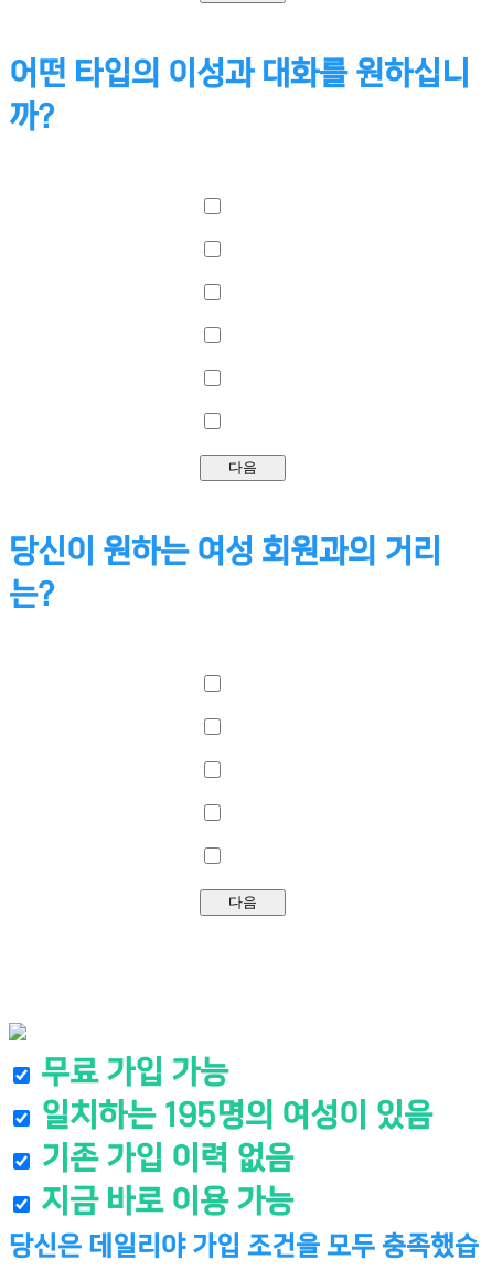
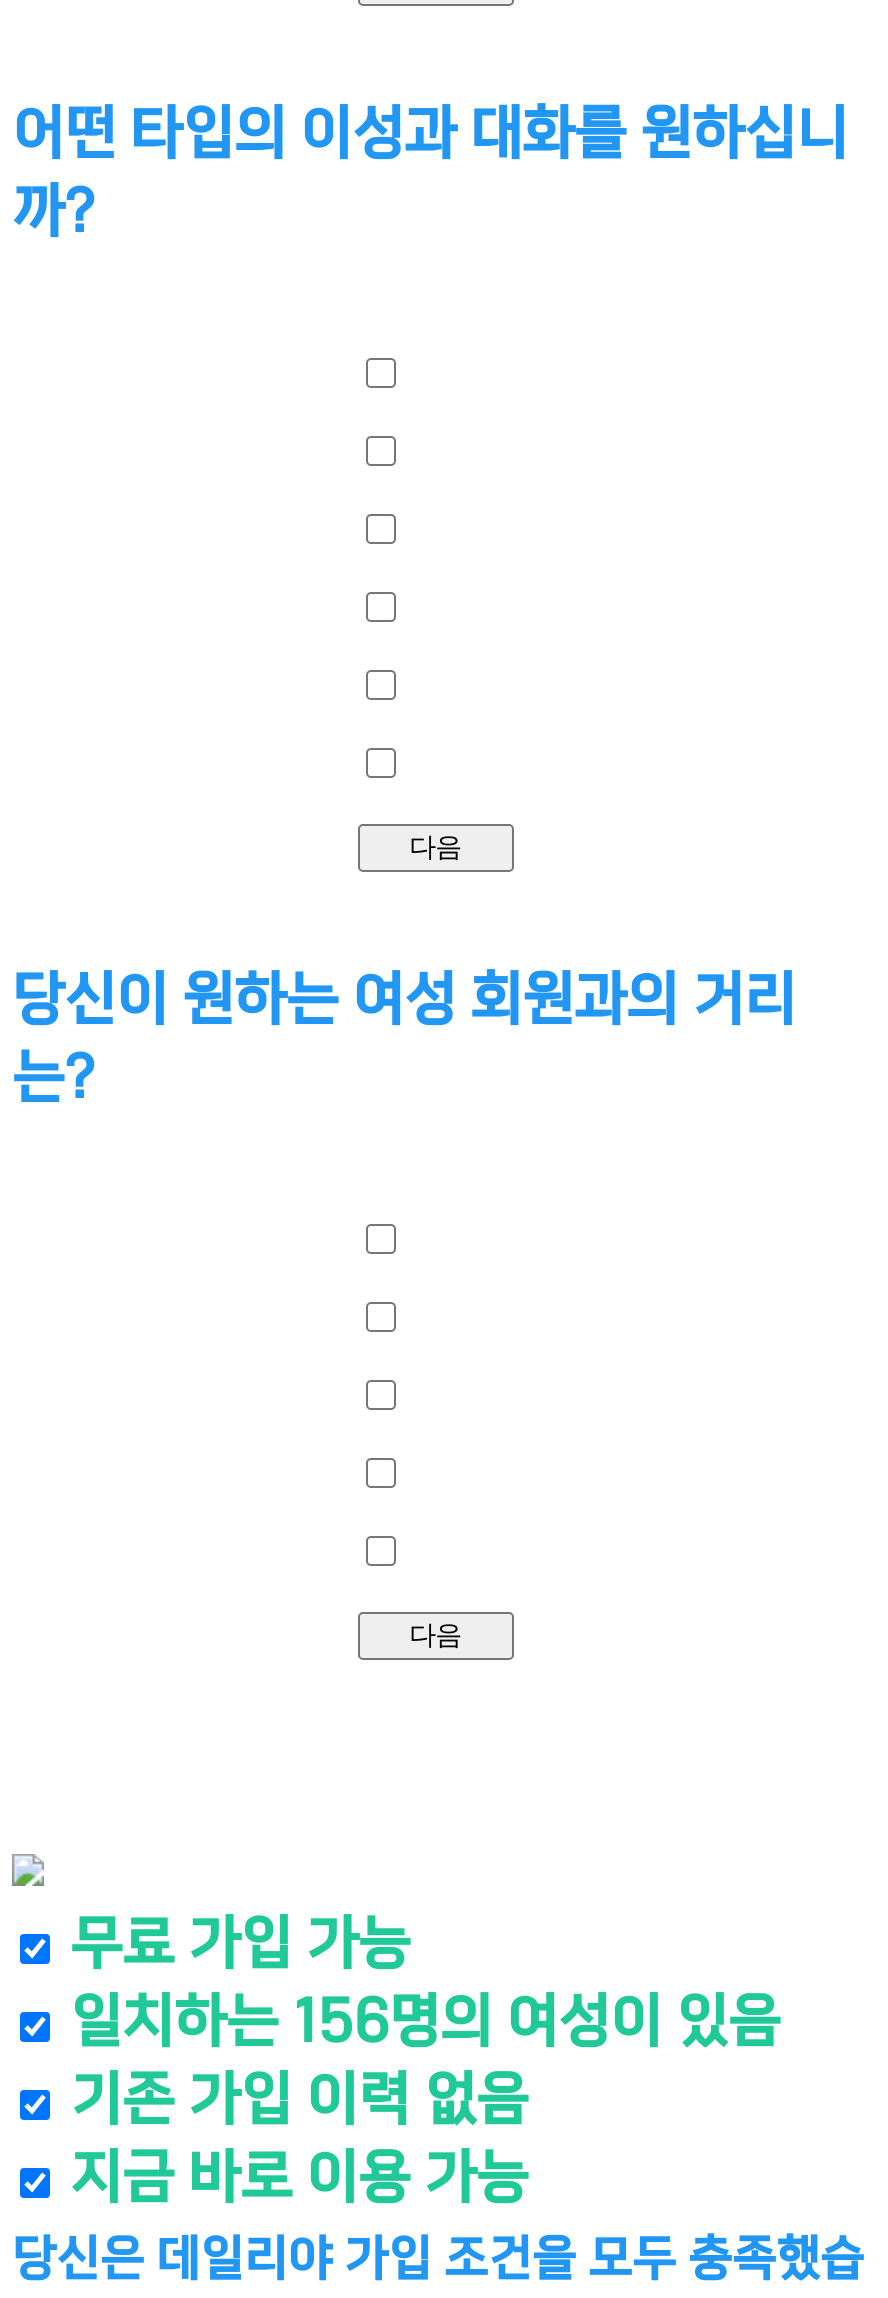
- 일치하는 195명의 여성이 있음
+ 일치하는 156명의 여성이 있음
